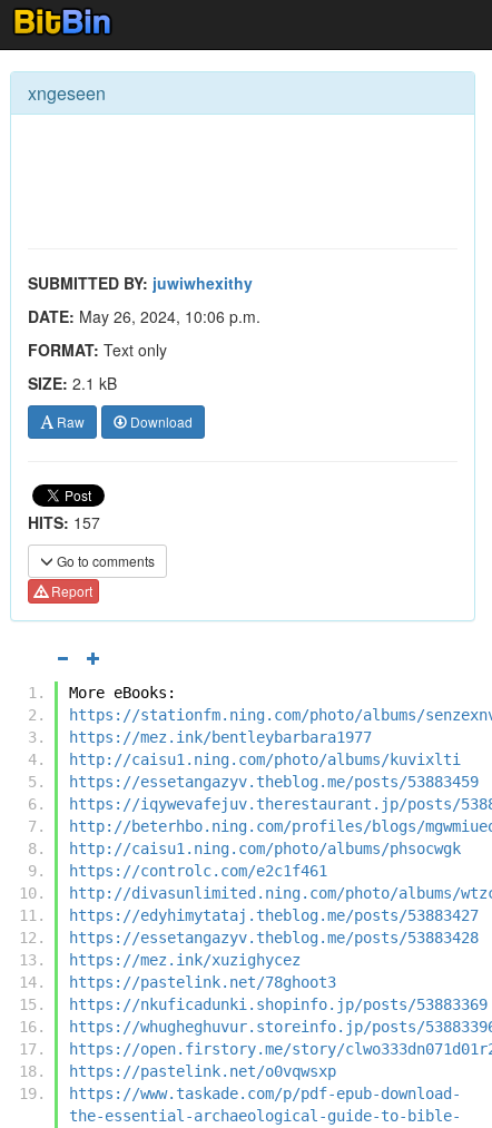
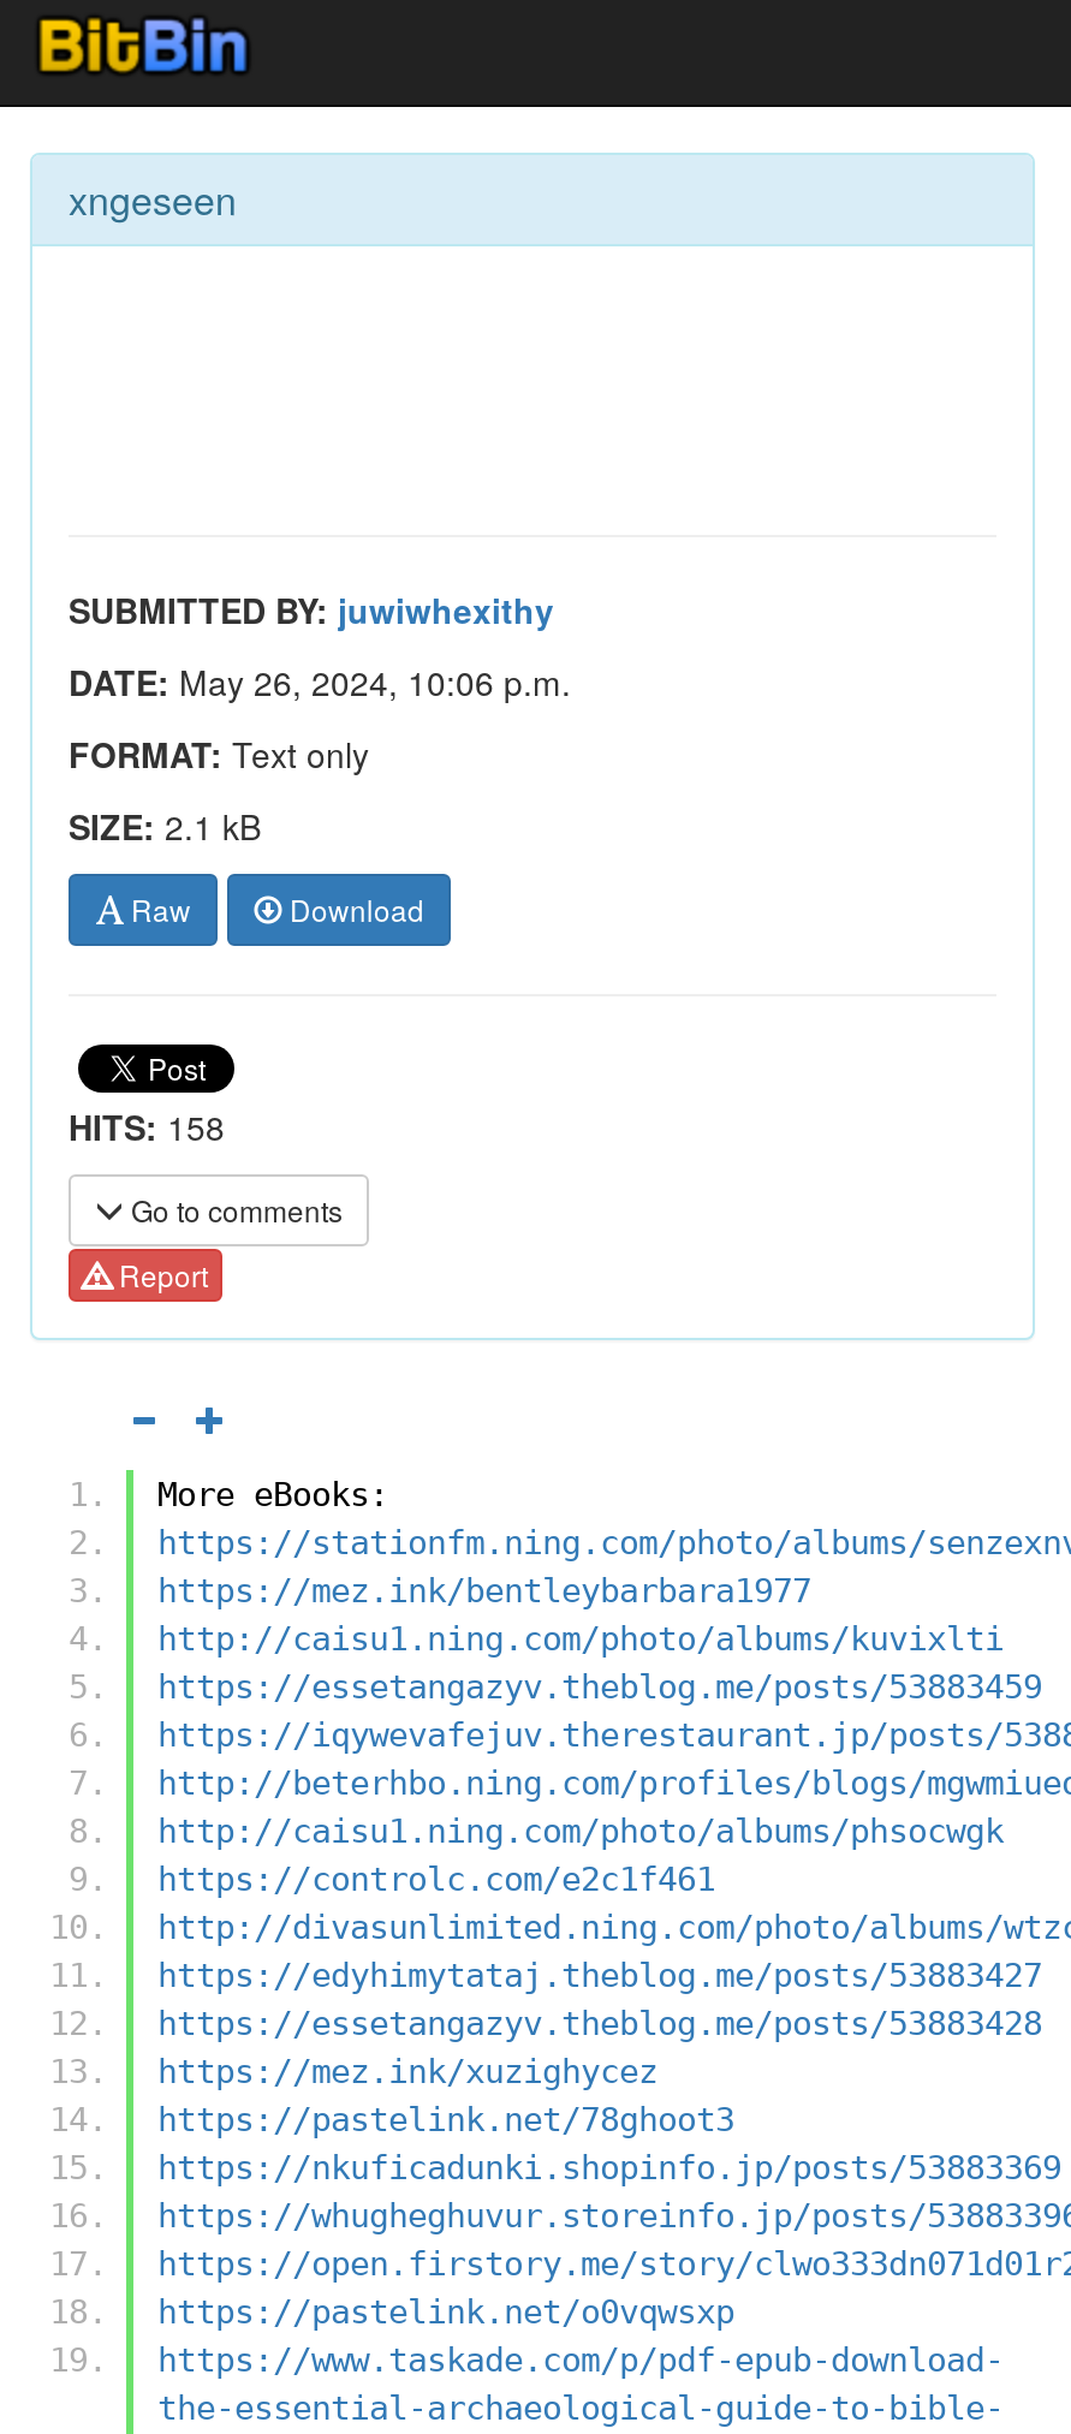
- HITS: 157
+ HITS: 158
